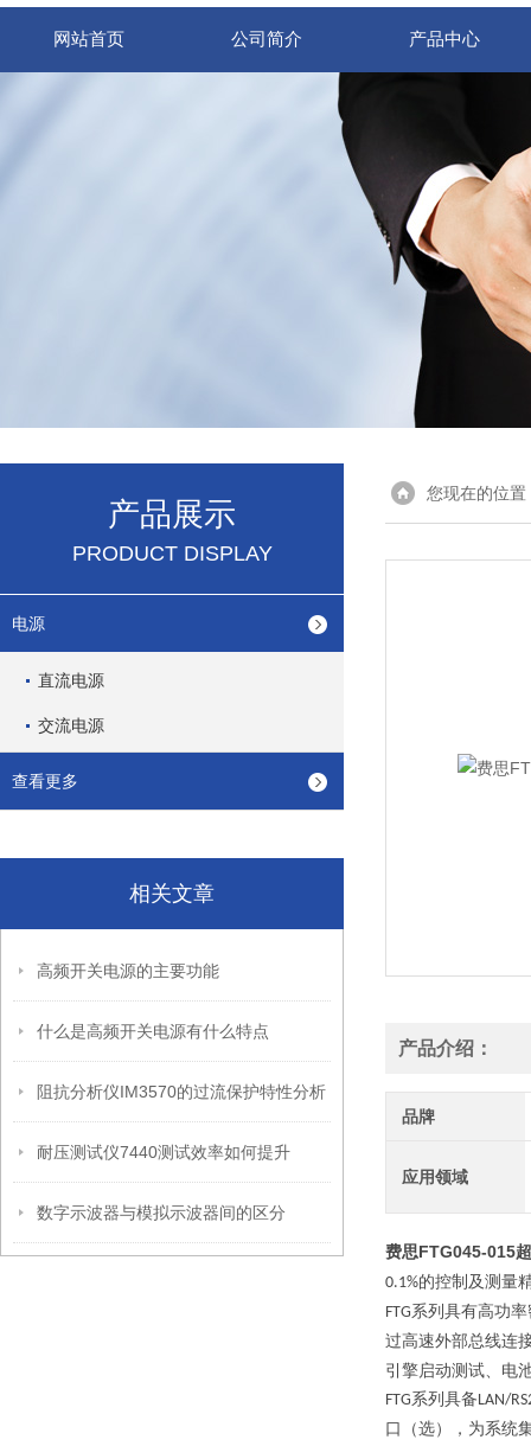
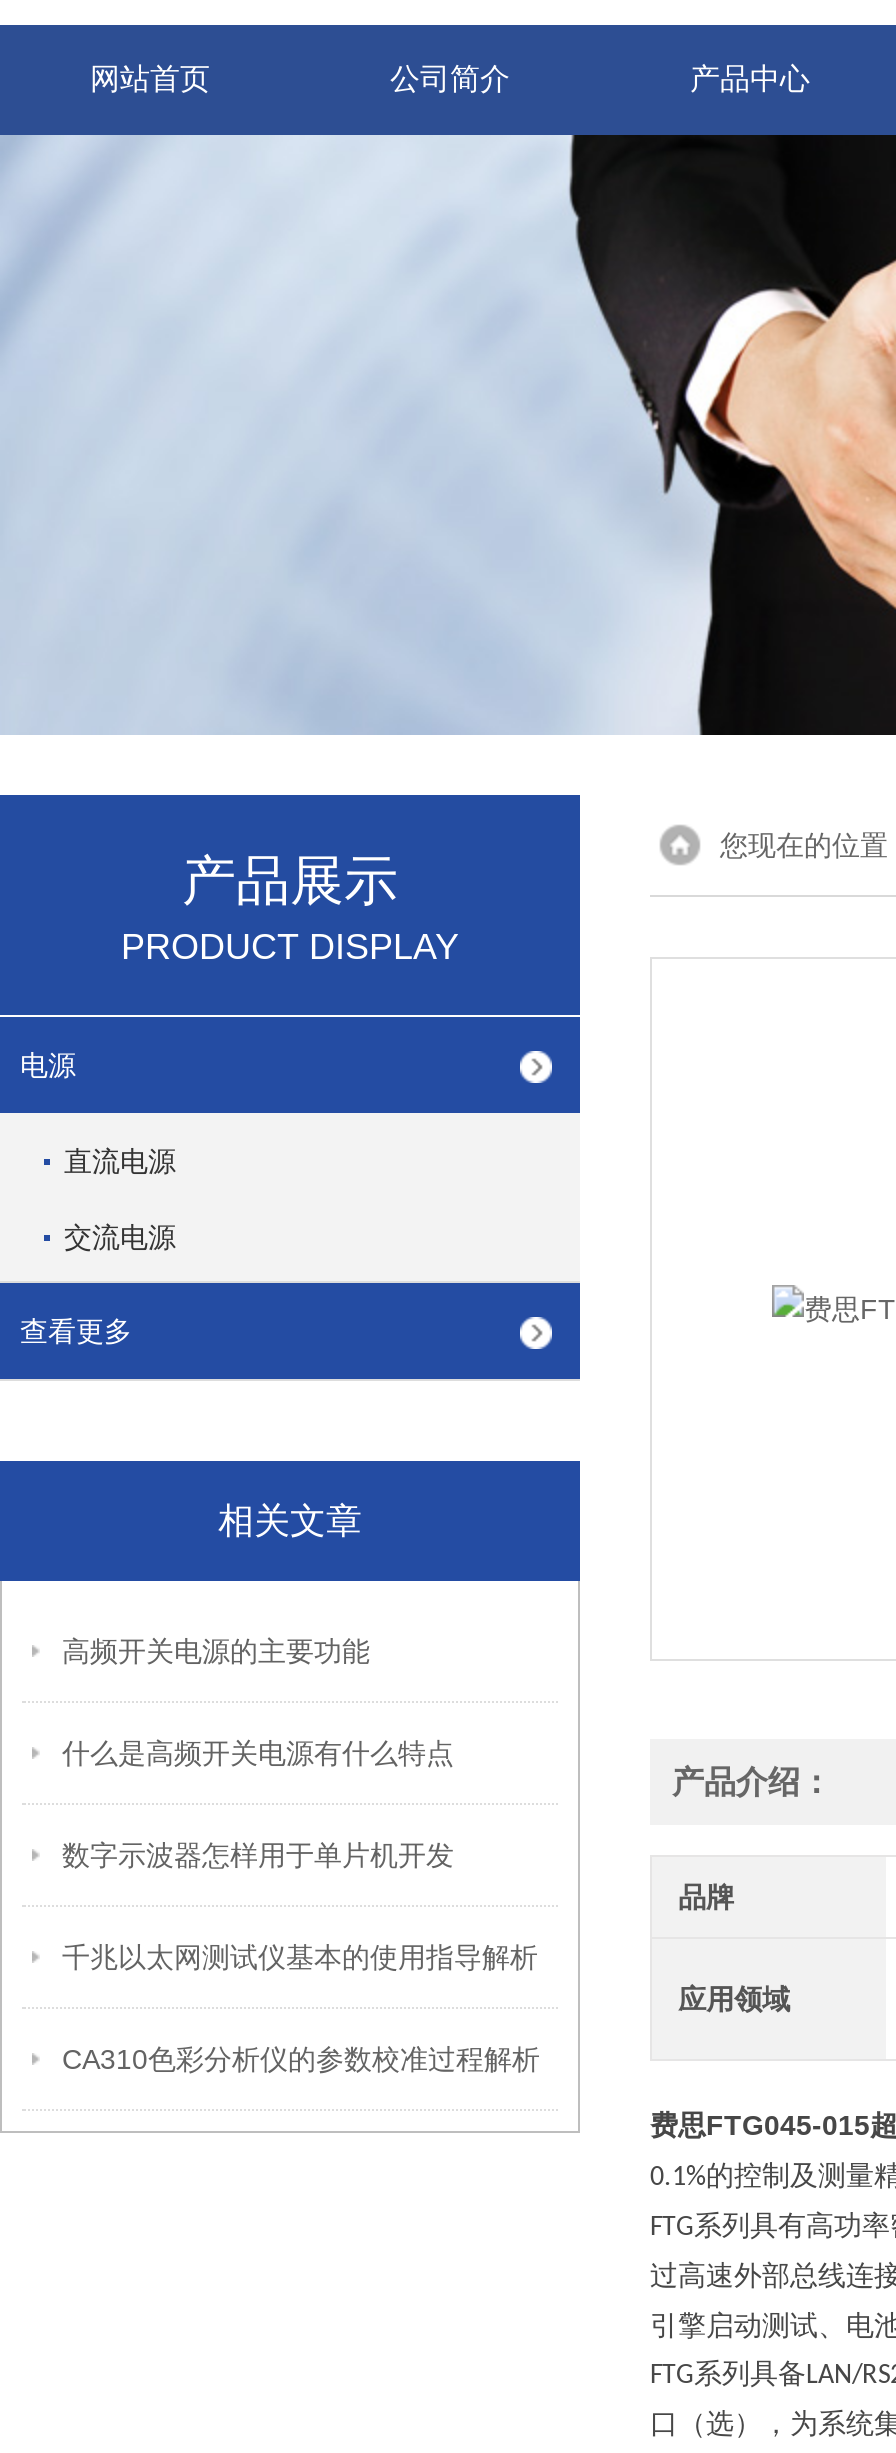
- 阻抗分析仪IM3570的过流保护特性分析
+ 数字示波器怎样用于单片机开发

- 耐压测试仪7440测试效率如何提升
+ 千兆以太网测试仪基本的使用指导解析

- 数字示波器与模拟示波器间的区分
+ CA310色彩分析仪的参数校准过程解析
